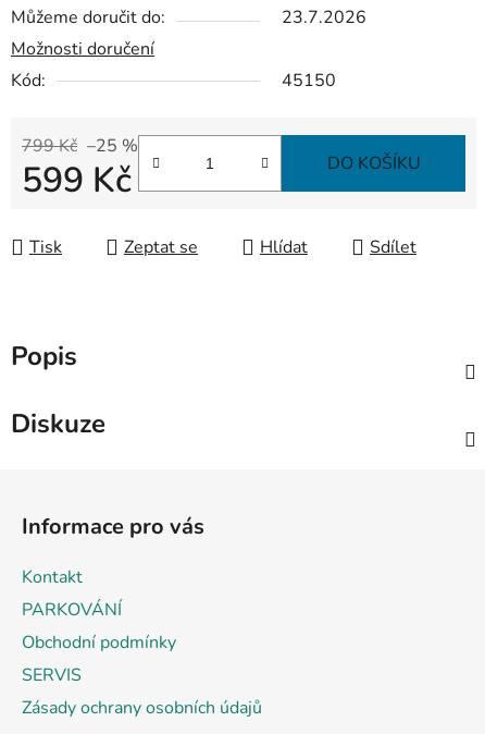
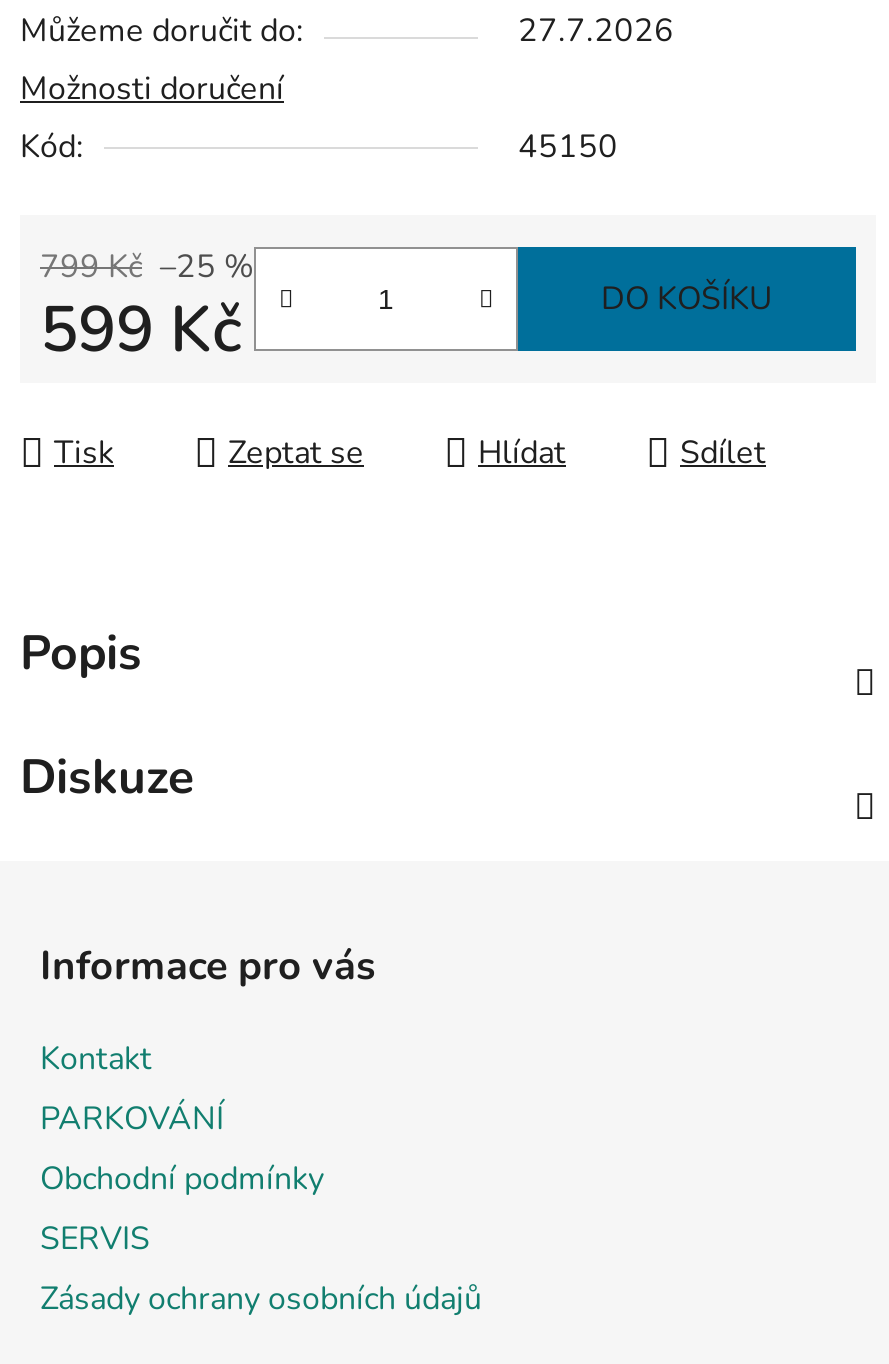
- 23.7.2026
+ 27.7.2026
